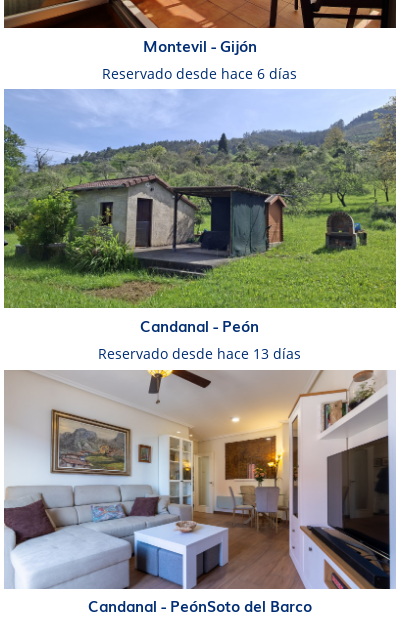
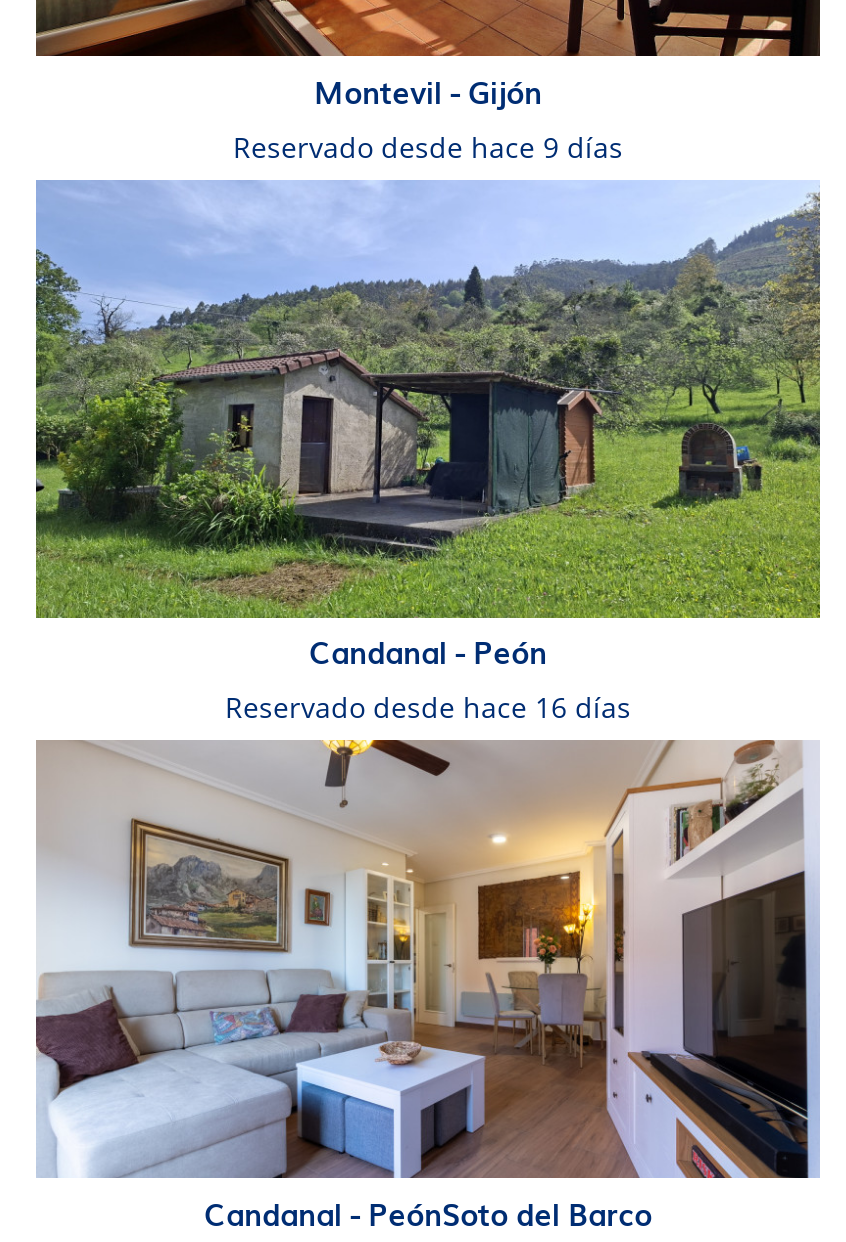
- Reservado desde hace 6 días
+ Reservado desde hace 9 días

- Reservado desde hace 13 días
+ Reservado desde hace 16 días
